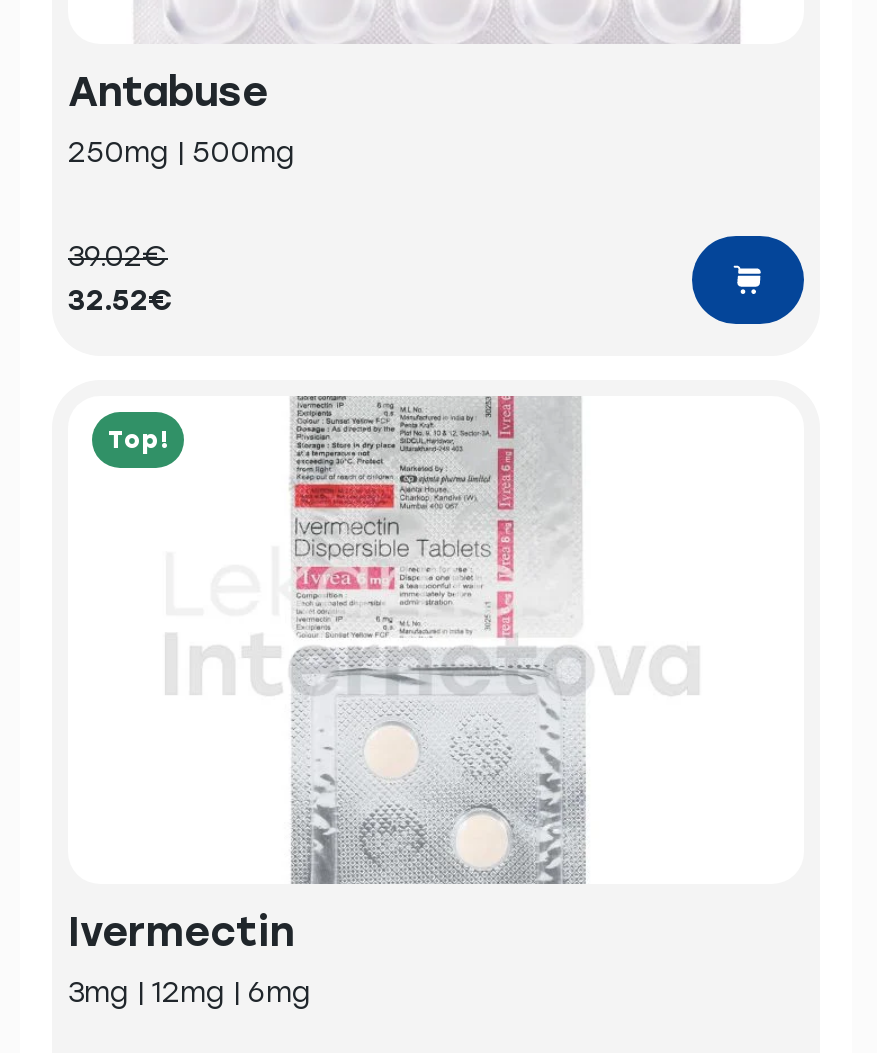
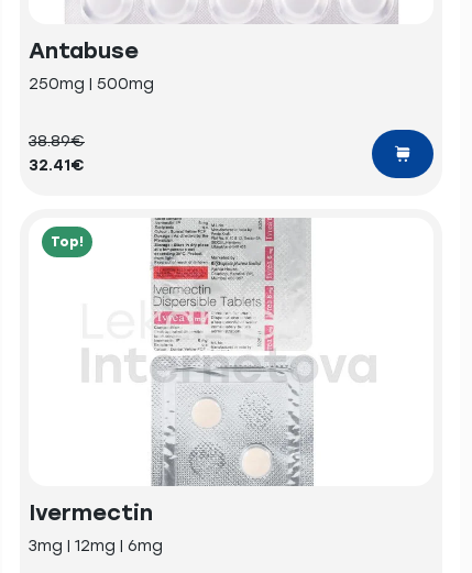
- 39.02€
+ 38.89€

- 32.52€
+ 32.41€
